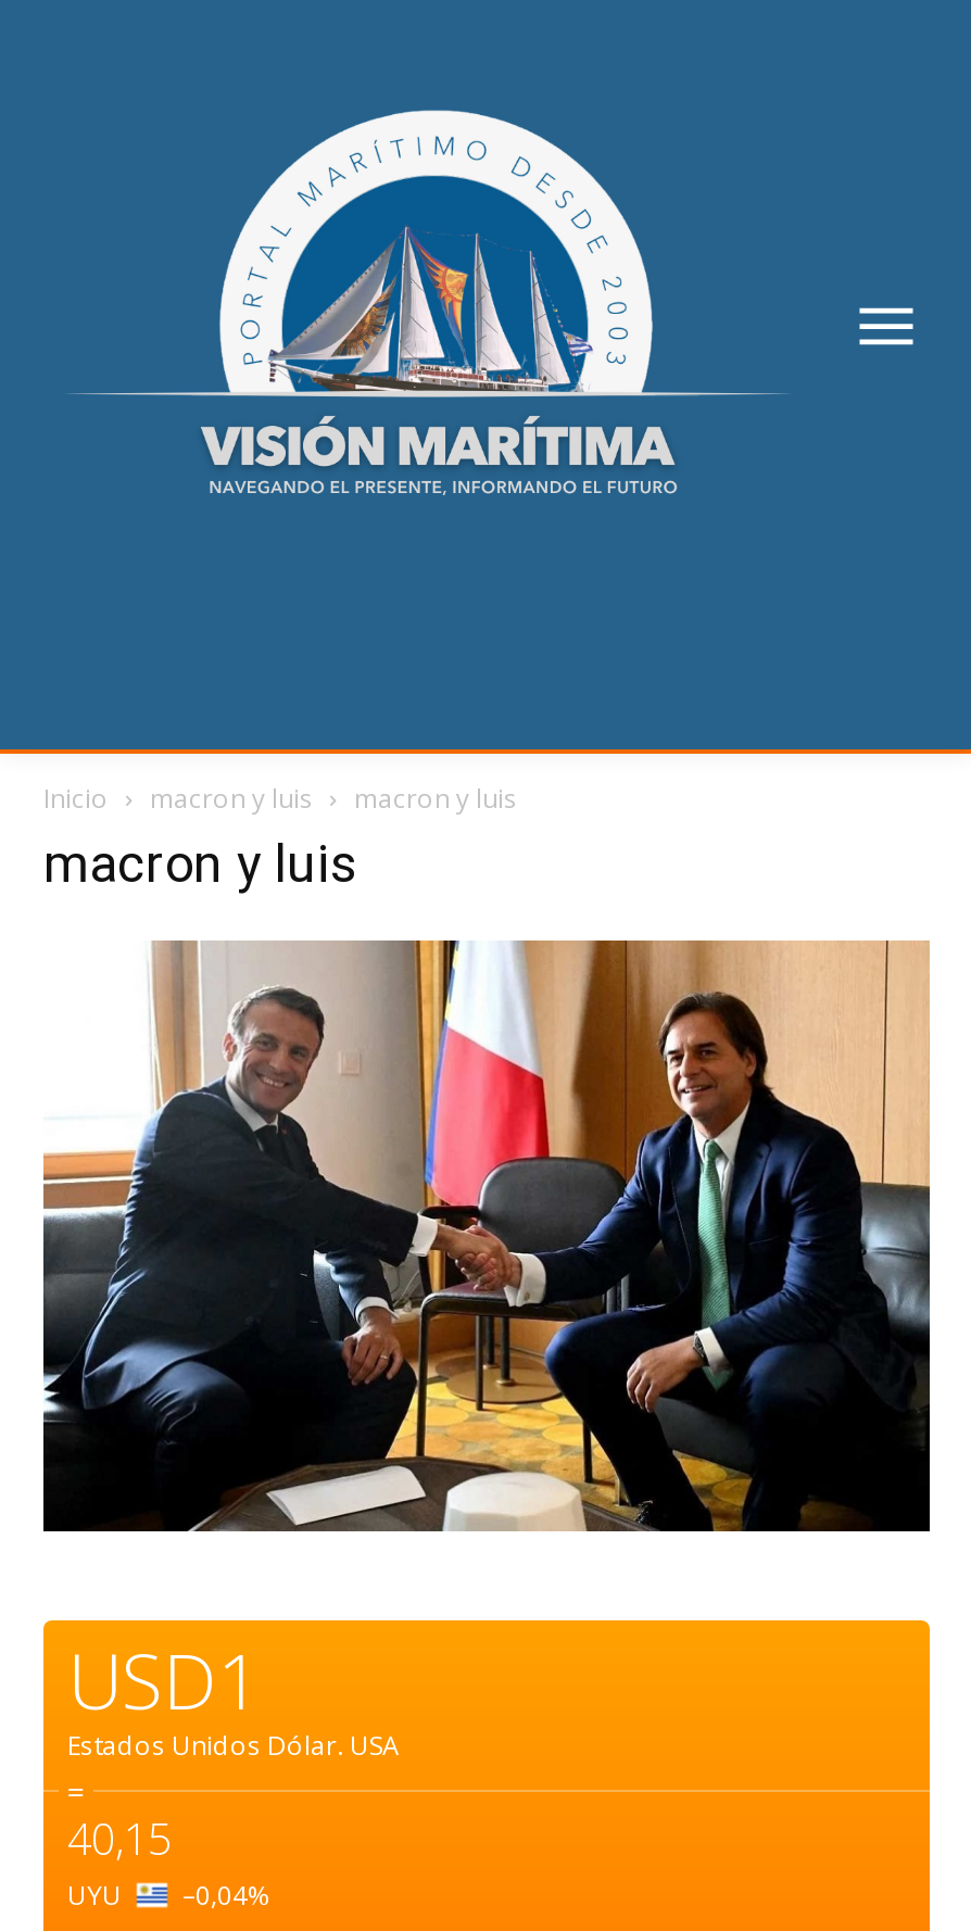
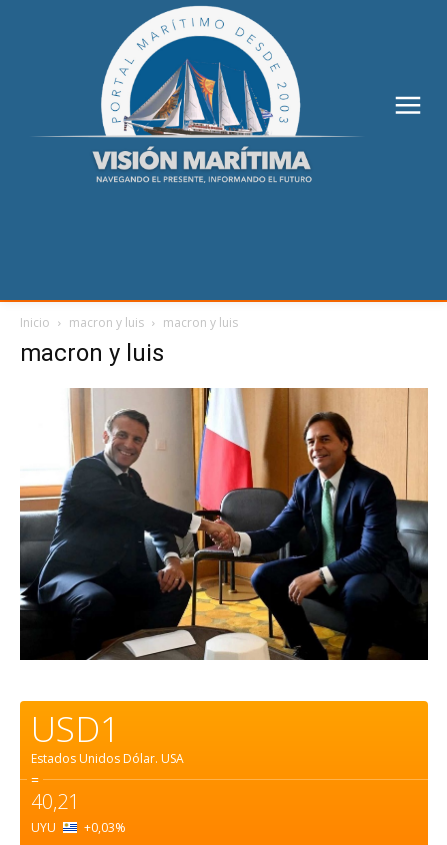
- 40,15
+ 40,21

- UYU –0,04%
+ UYU +0,03%
